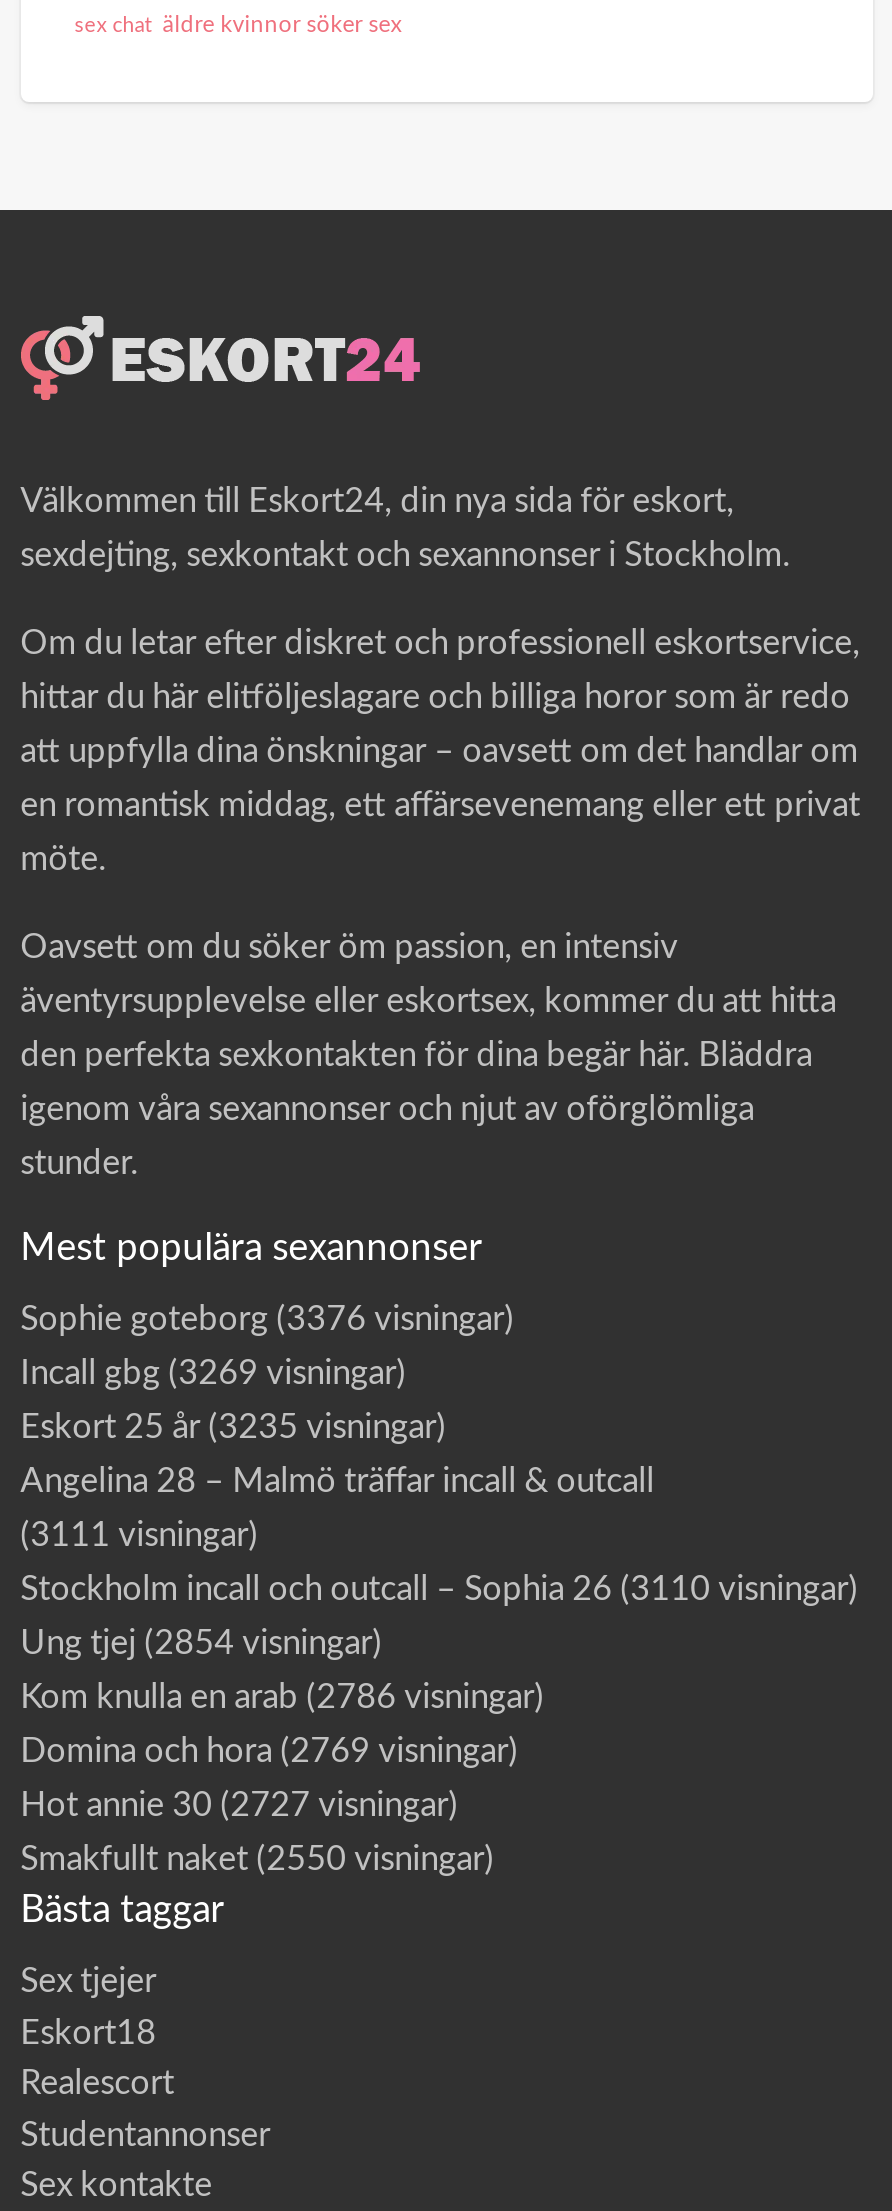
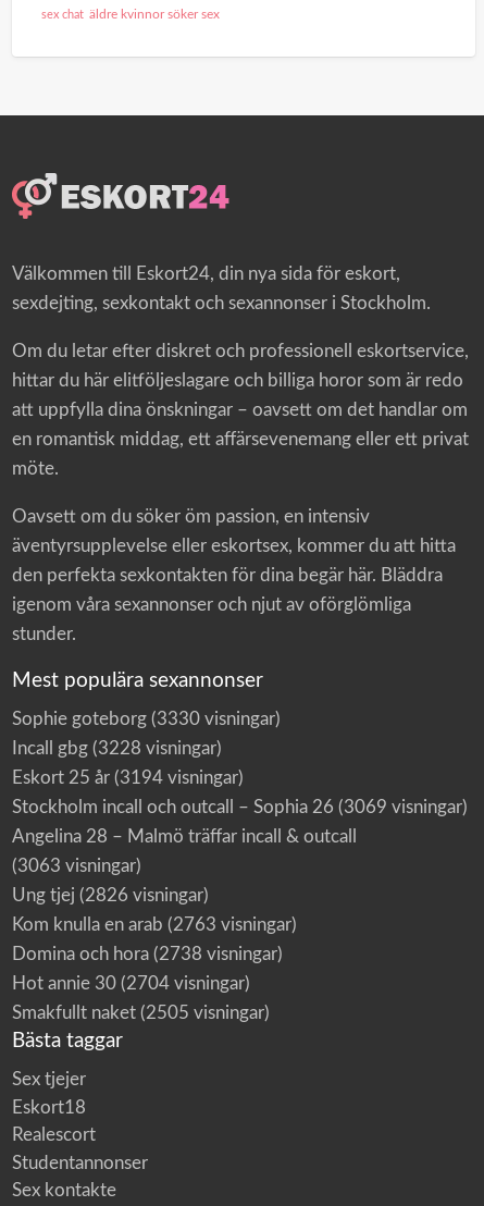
- Sophie goteborg (3376 visningar)
- Incall gbg (3269 visningar)
- Eskort 25 år (3235 visningar)
+ Sophie goteborg (3330 visningar)
+ Incall gbg (3228 visningar)
+ Eskort 25 år (3194 visningar)
+ Stockholm incall och outcall – Sophia 26 (3069 visningar)

moved down: Angelina 28 – Malmö träffar incall & outcall

- (3111 visningar)
- Stockholm incall och outcall – Sophia 26 (3110 visningar)
- Ung tjej (2854 visningar)
- Kom knulla en arab (2786 visningar)
- Domina och hora (2769 visningar)
- Hot annie 30 (2727 visningar)
- Smakfullt naket (2550 visningar)
+ (3063 visningar)
+ Ung tjej (2826 visningar)
+ Kom knulla en arab (2763 visningar)
+ Domina och hora (2738 visningar)
+ Hot annie 30 (2704 visningar)
+ Smakfullt naket (2505 visningar)
